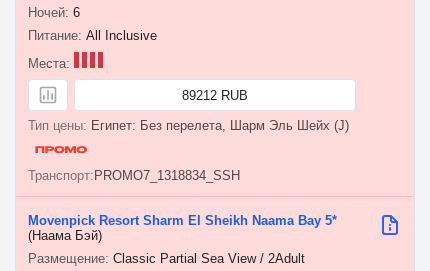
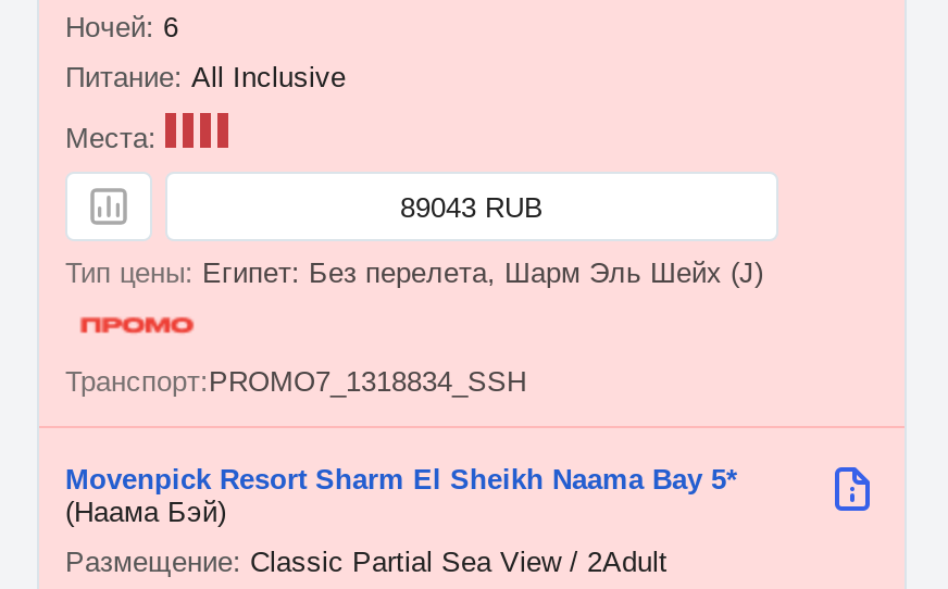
- 89212 RUB
+ 89043 RUB
